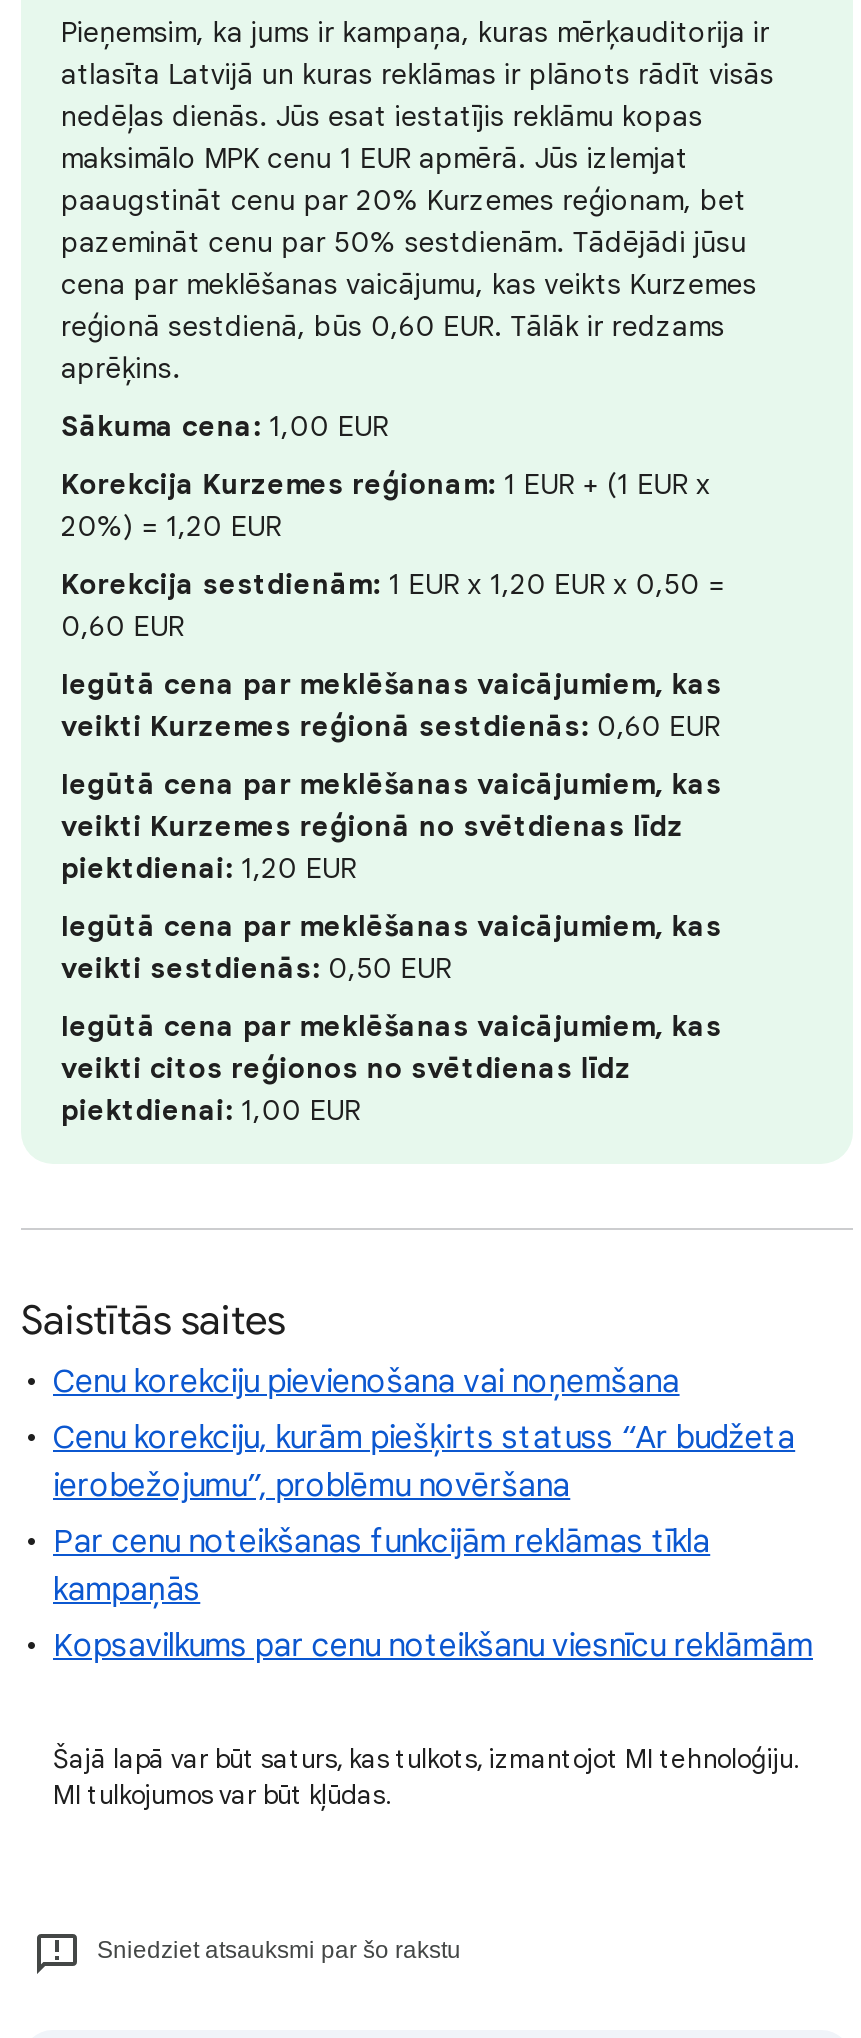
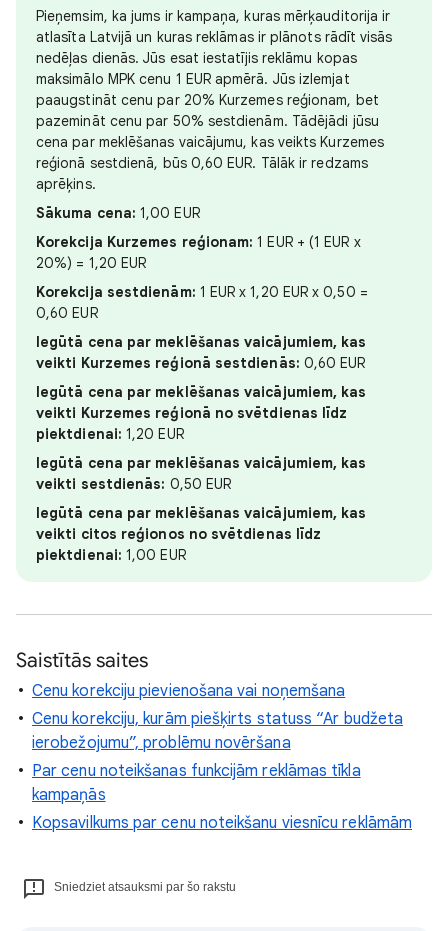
- Šajā lapā var būt saturs, kas tulkots, izmantojot MI tehnoloģiju.
- MI tulkojumos var būt kļūdas.
